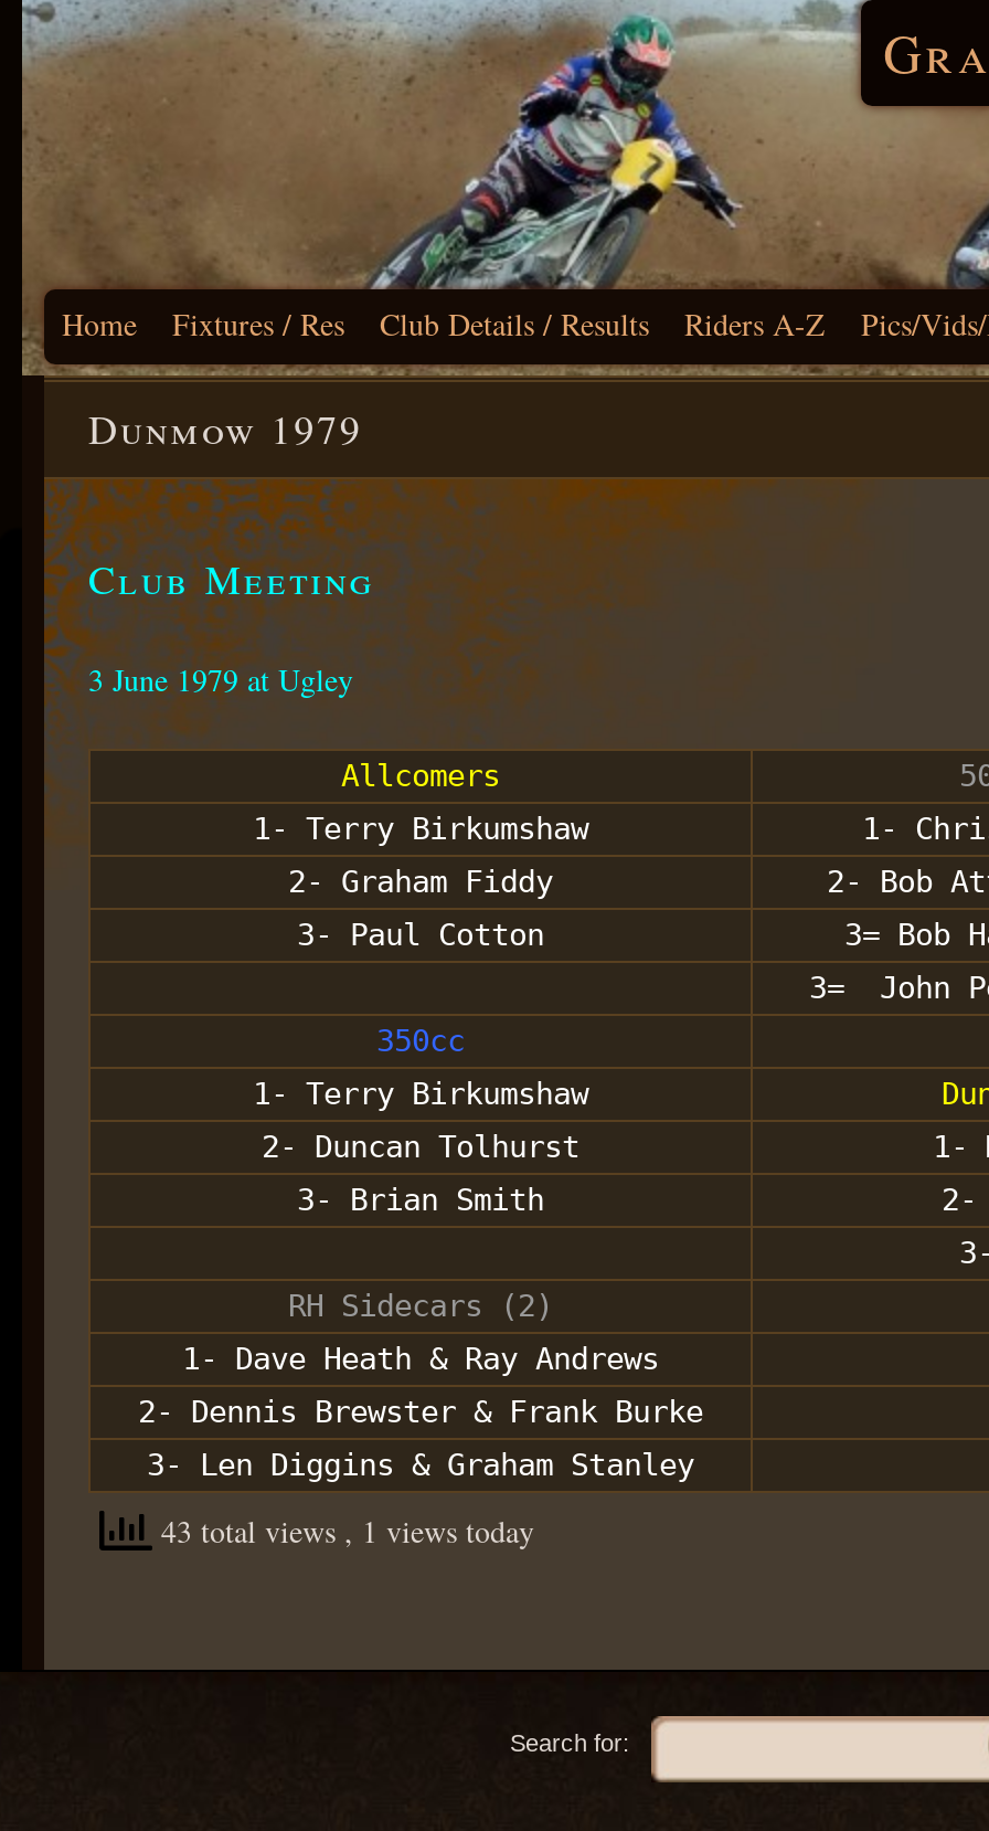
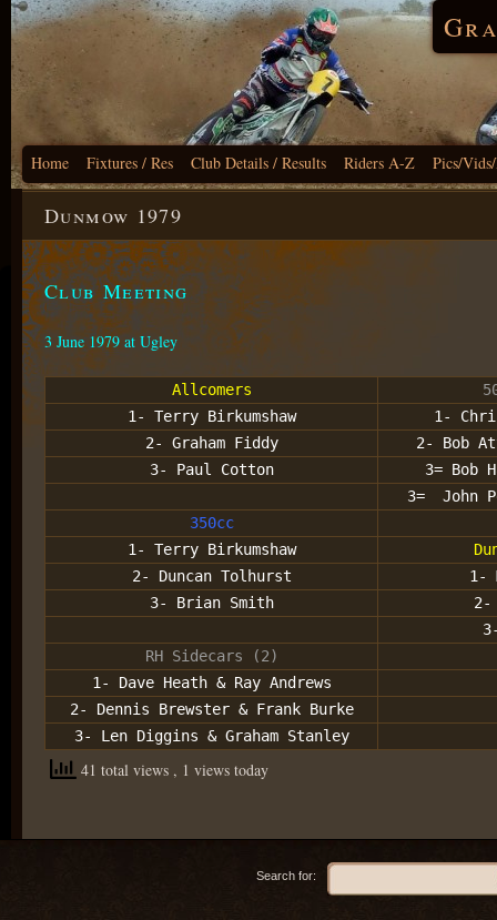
- 43 total views, 1 views today
+ 41 total views, 1 views today
